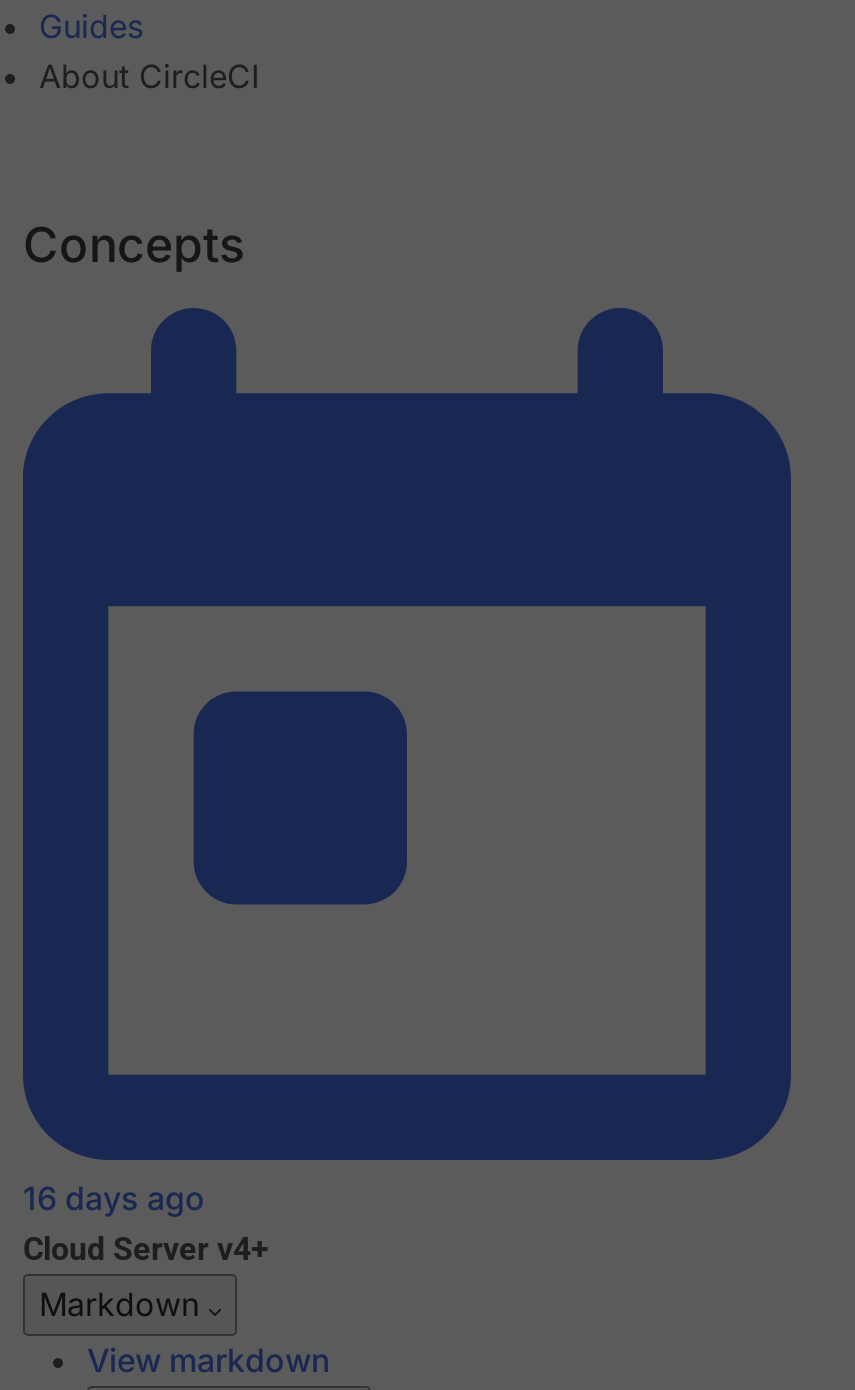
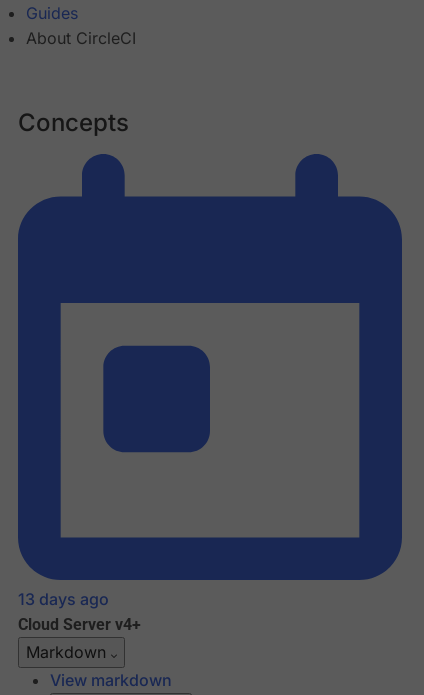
- 16 days ago
+ 13 days ago
